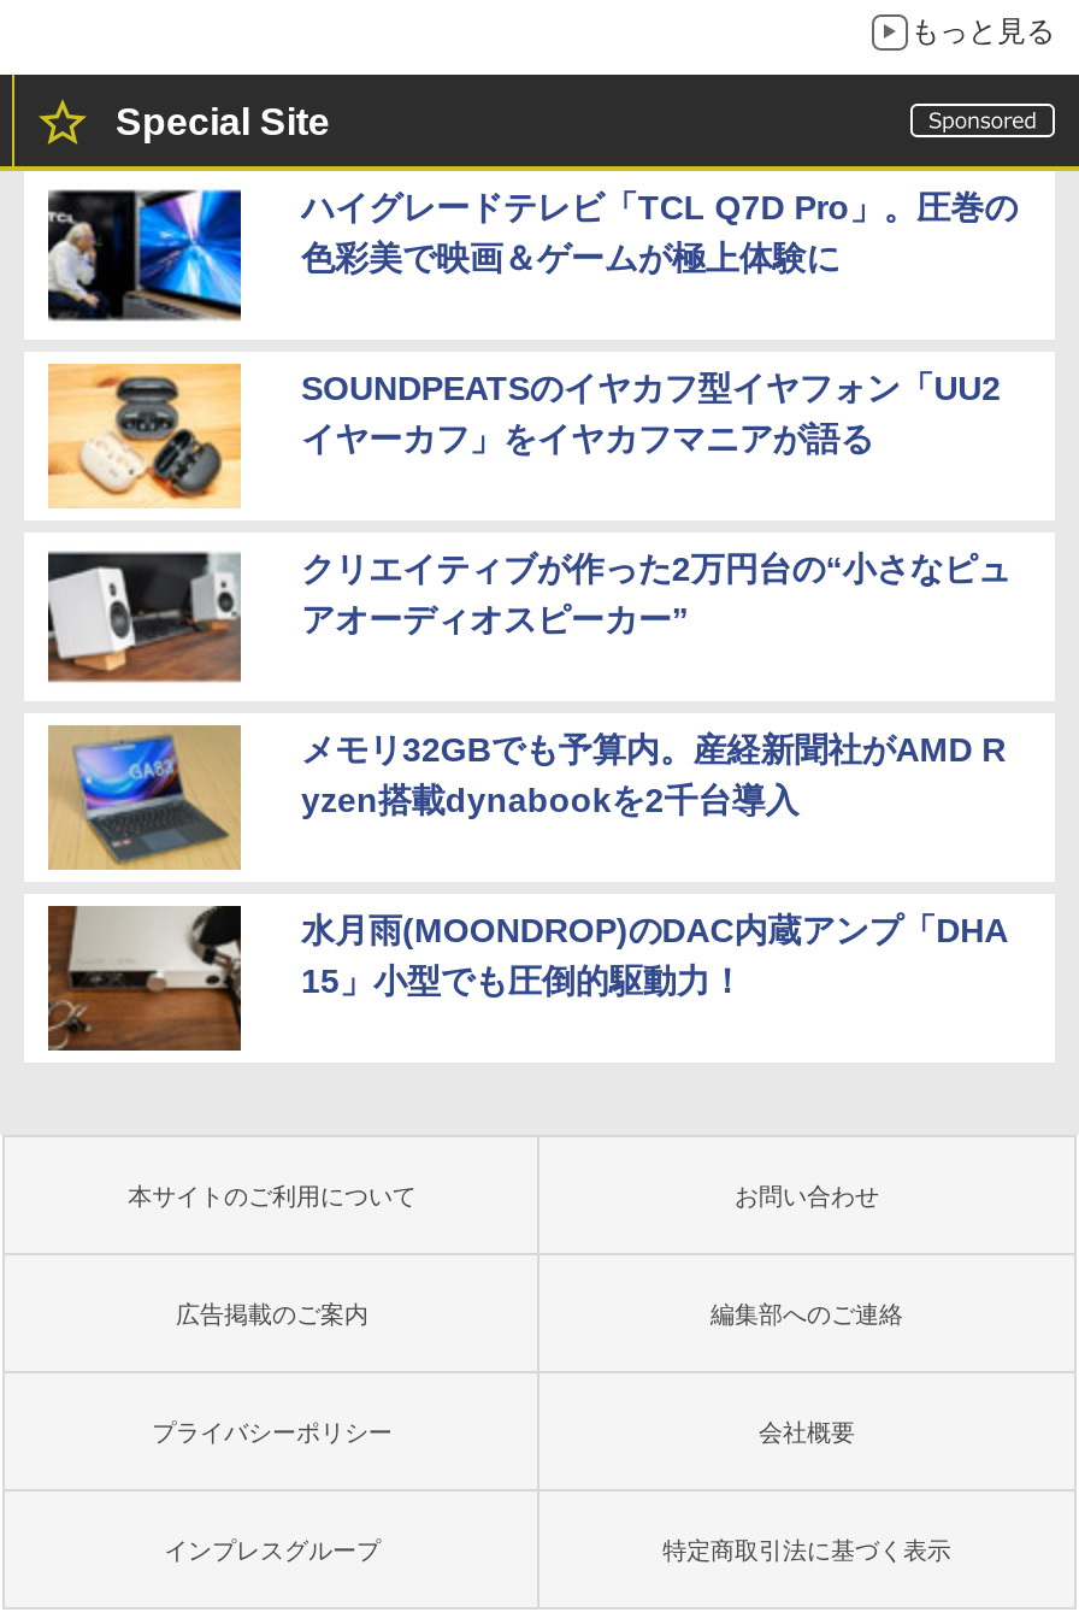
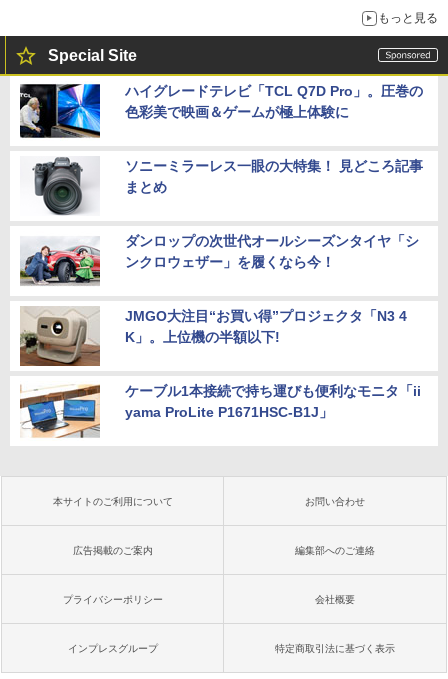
- [image]
- SOUNDPEATSのイヤカフ型イヤフォン「UU2
- イヤーカフ」をイヤカフマニアが語る
+ [image]
+ ソニーミラーレス一眼の大特集！ 見どころ記事
+ まとめ

- [image]
- クリエイティブが作った2万円台の“小さなピュ
- アオーディオスピーカー”
+ [image]
+ ダンロップの次世代オールシーズンタイヤ「シ
+ ンクロウェザー」を履くなら今！

- [image]
- メモリ32GBでも予算内。産経新聞社がAMD R
- yzen搭載dynabookを2千台導入
+ [image]
+ JMGO大注目“お買い得”プロジェクタ「N3 4
+ K」。上位機の半額以下!

- [image]
- 水月雨(MOONDROP)のDAC内蔵アンプ「DHA
- 15」小型でも圧倒的駆動力！
+ [image]
+ ケーブル1本接続で持ち運びも便利なモニタ「ii
+ yama ProLite P1671HSC-B1J」
